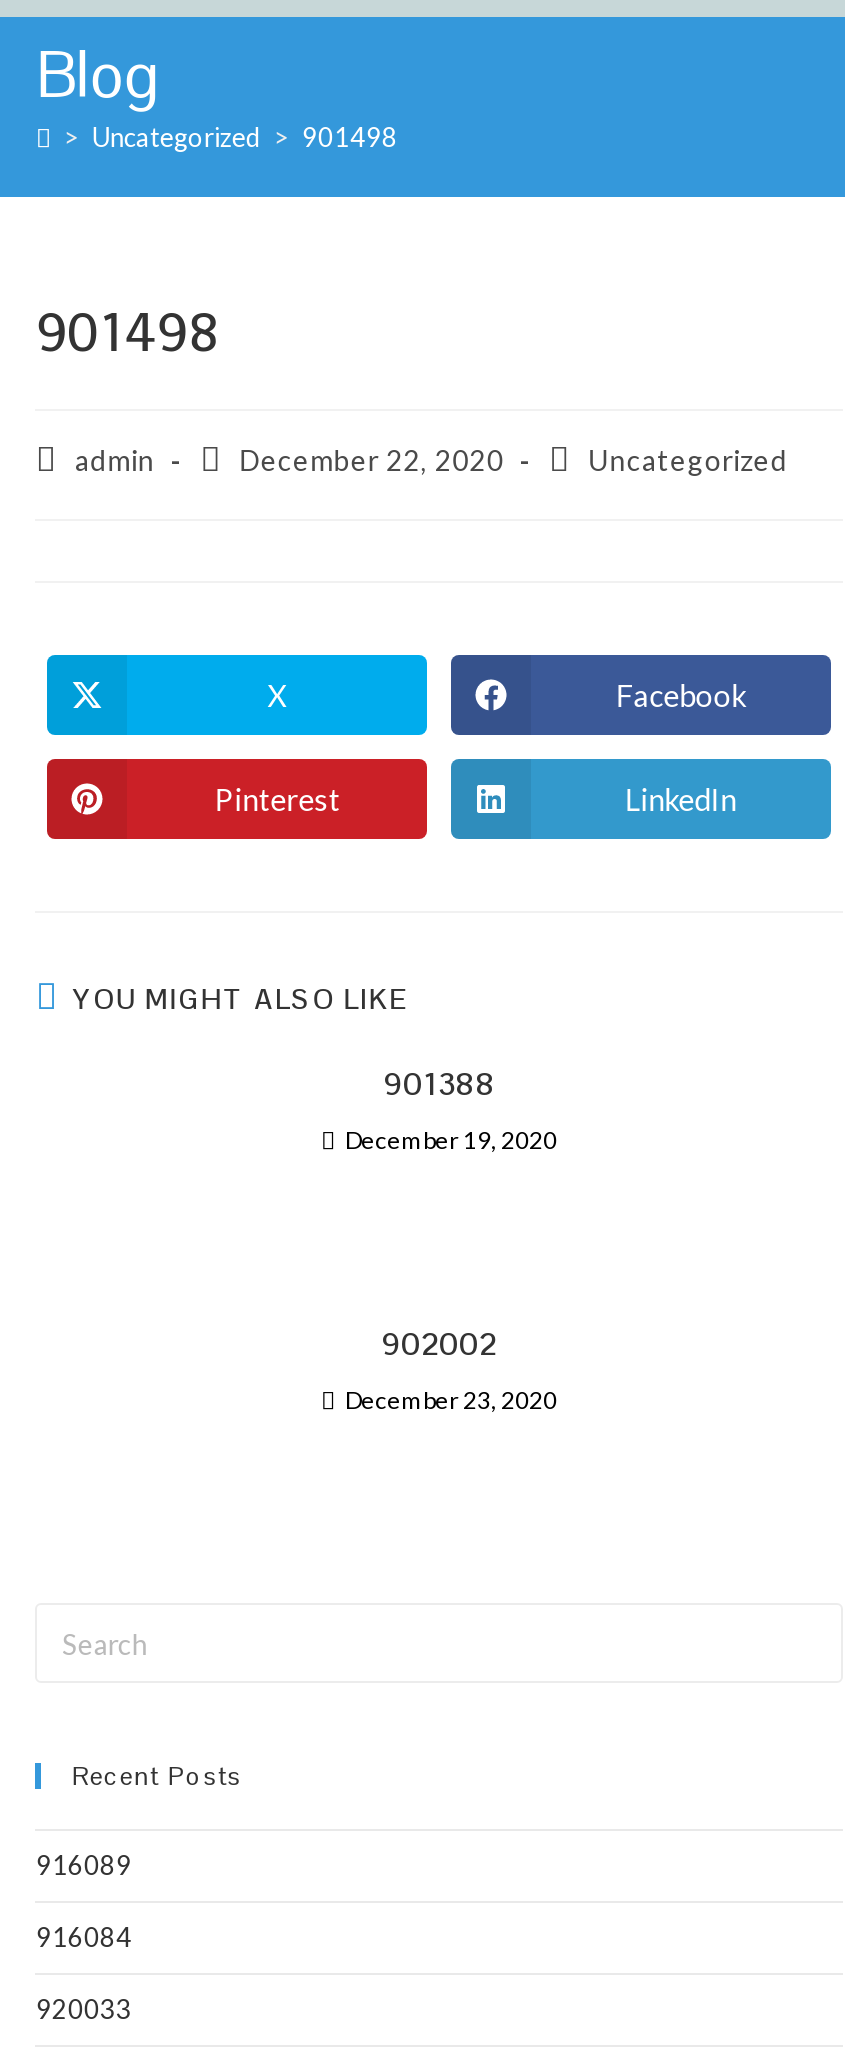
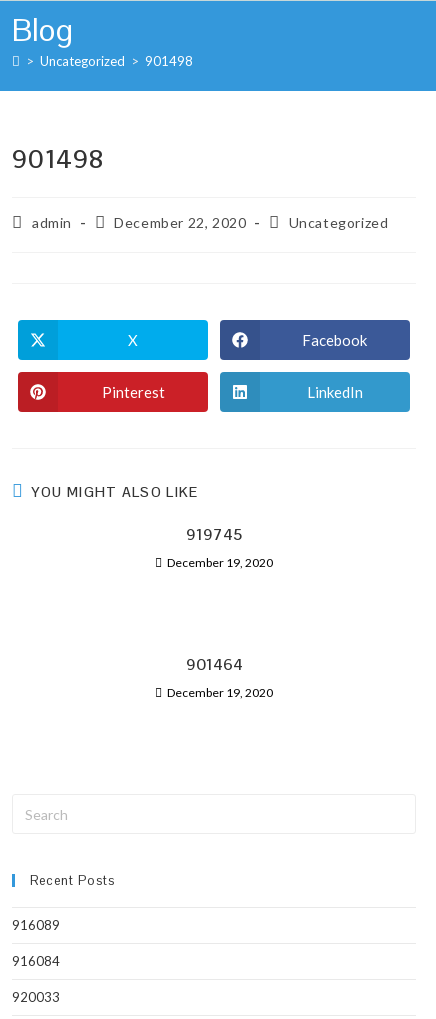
- 901388
+ 919745

- 902002
+ 901464

- December 23, 2020
+ December 19, 2020
